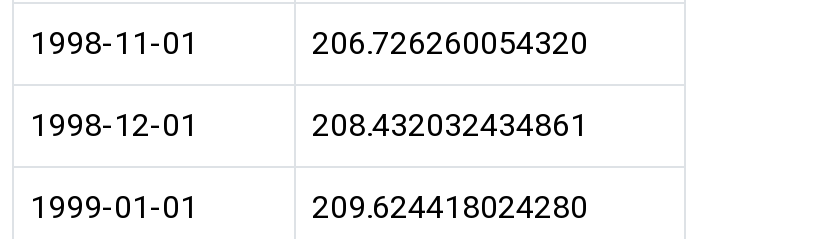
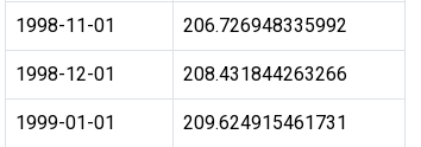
- 206.726260054320
+ 206.726948335992

- 208.432032434861
+ 208.431844263266

- 209.624418024280
+ 209.624915461731
